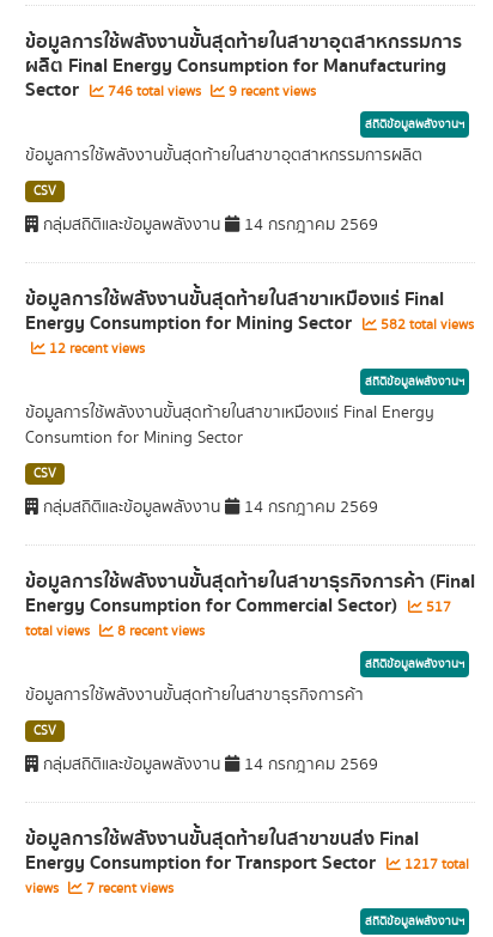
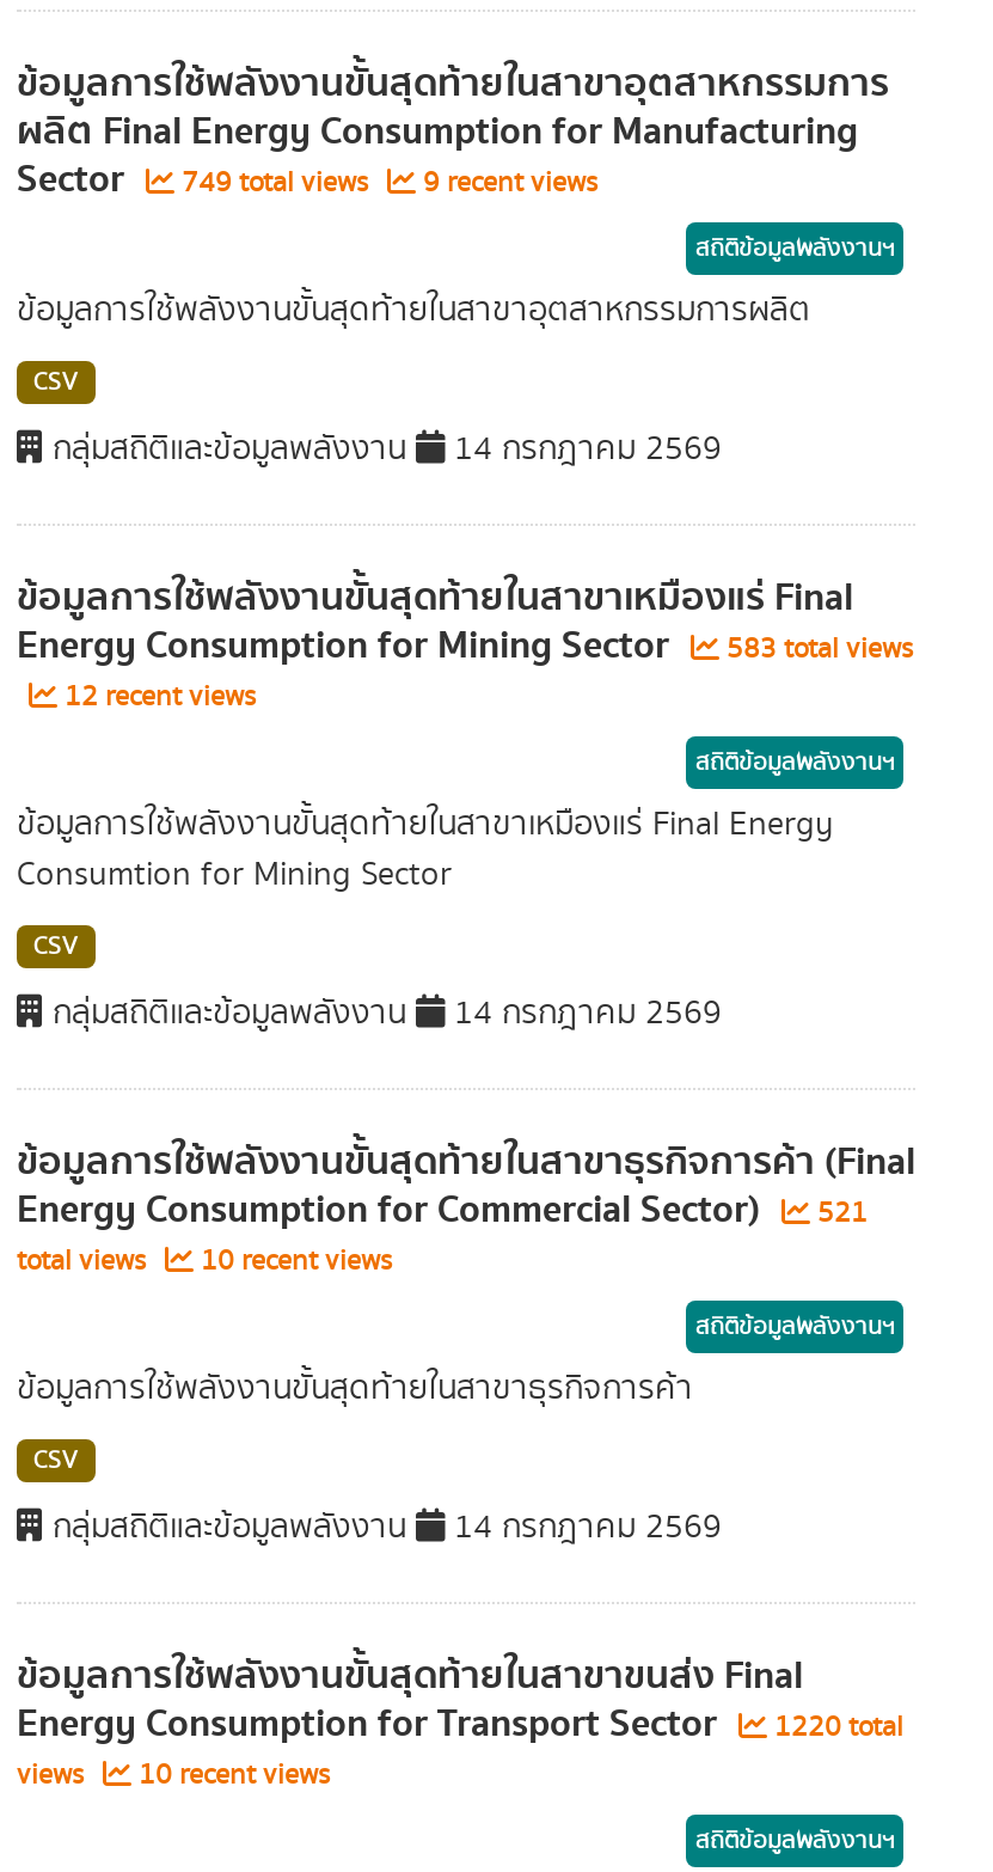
- Sector 746 total views 9 recent views
+ Sector 749 total views 9 recent views

- Energy Consumption for Mining Sector 582 total views
+ Energy Consumption for Mining Sector 583 total views

- Energy Consumption for Commercial Sector) 517
+ Energy Consumption for Commercial Sector) 521

- total views 8 recent views
+ total views 10 recent views

- Energy Consumption for Transport Sector 1217 total
+ Energy Consumption for Transport Sector 1220 total

- views 7 recent views
+ views 10 recent views
